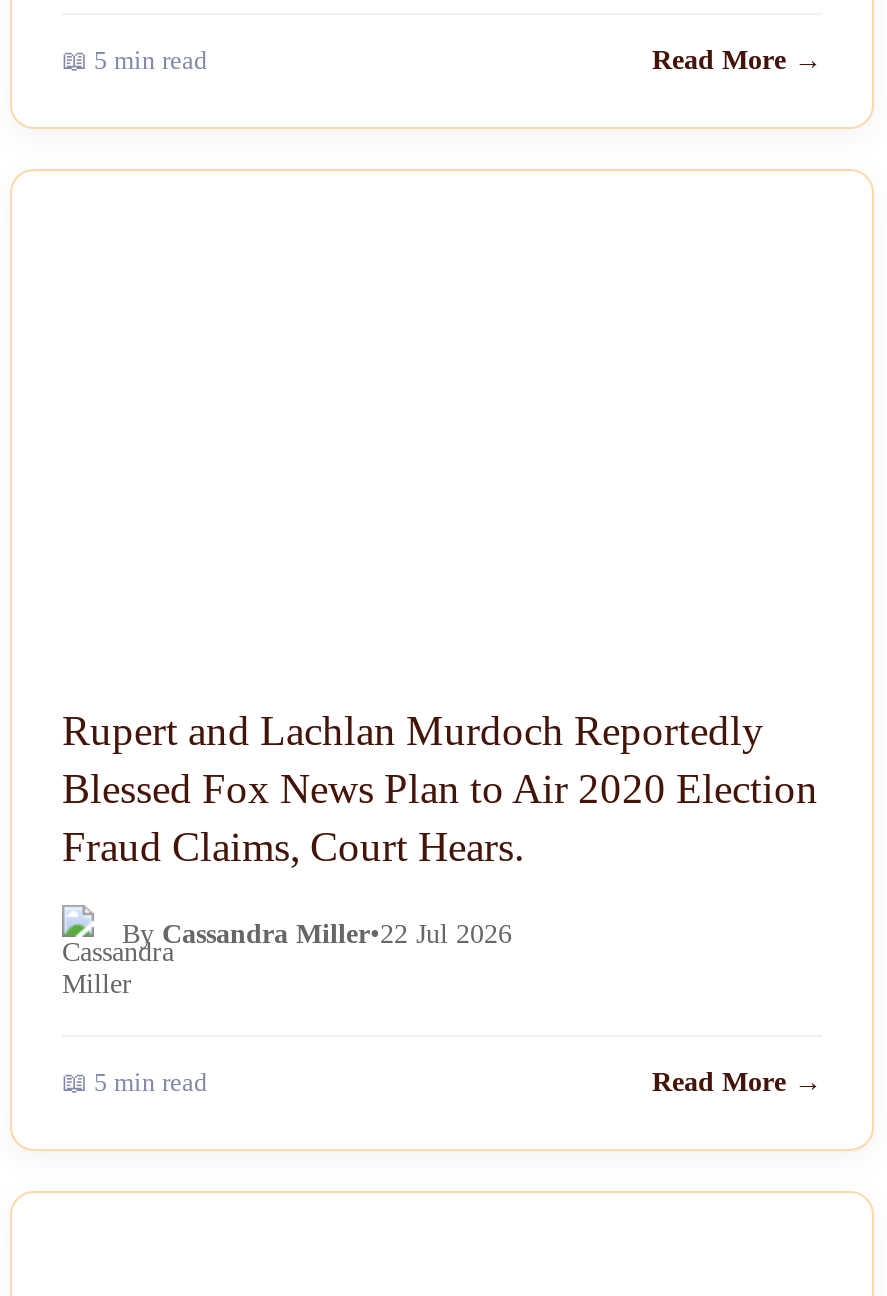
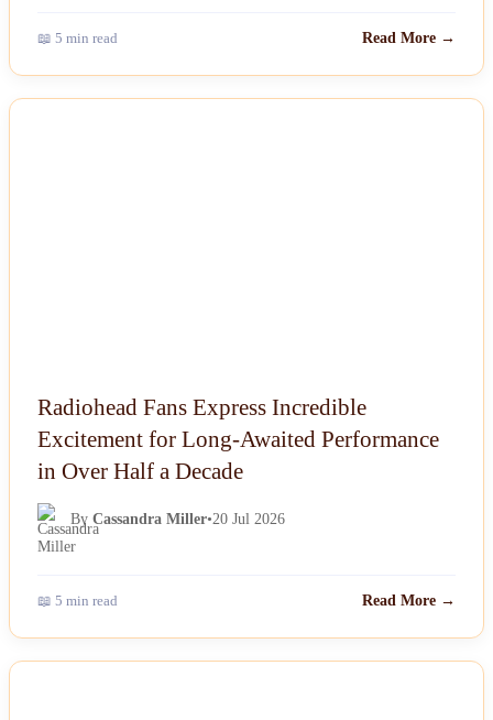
- Rupert and Lachlan Murdoch Reportedly
- Blessed Fox News Plan to Air 2020 Election
- Fraud Claims, Court Hears.
+ Radiohead Fans Express Incredible
+ Excitement for Long-Awaited Performance
+ in Over Half a Decade

- By Cassandra Miller•22 Jul 2026
+ By Cassandra Miller•20 Jul 2026
